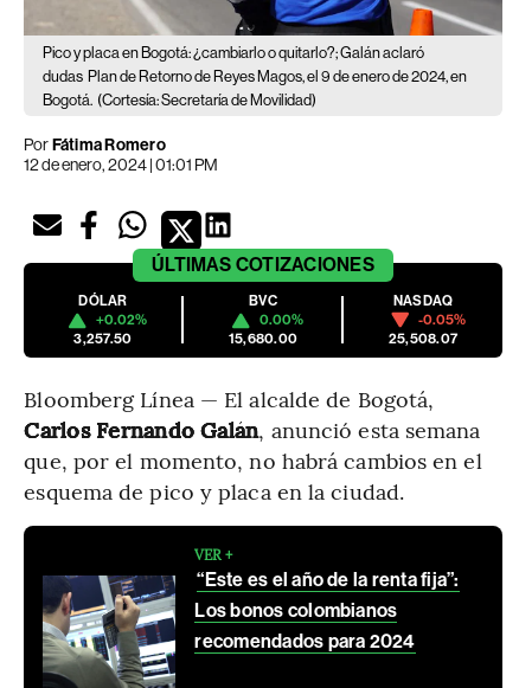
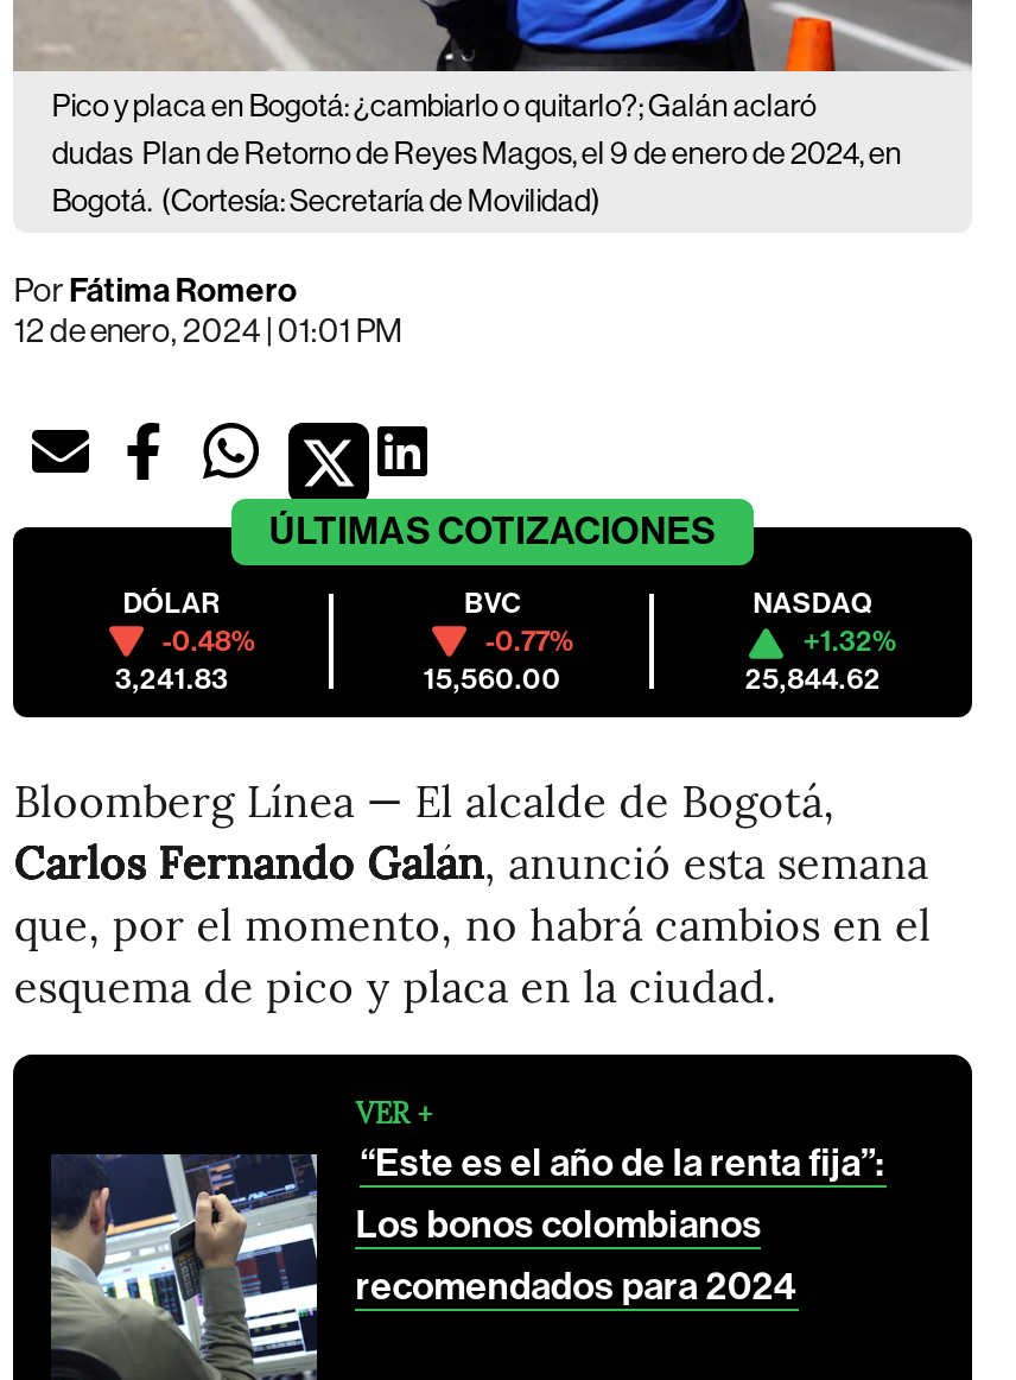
- +0.02%
+ -0.48%

- 0.00%
+ -0.77%

- -0.05%
+ +1.32%

- 3,257.50
+ 3,241.83

- 15,680.00
+ 15,560.00

- 25,508.07
+ 25,844.62
